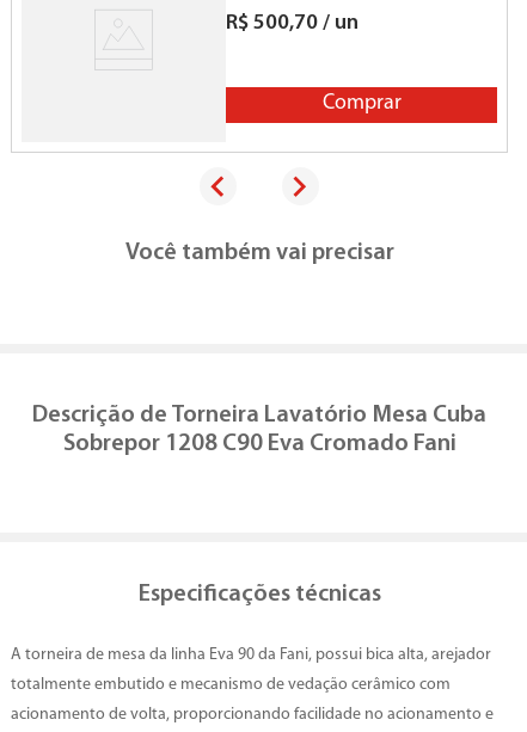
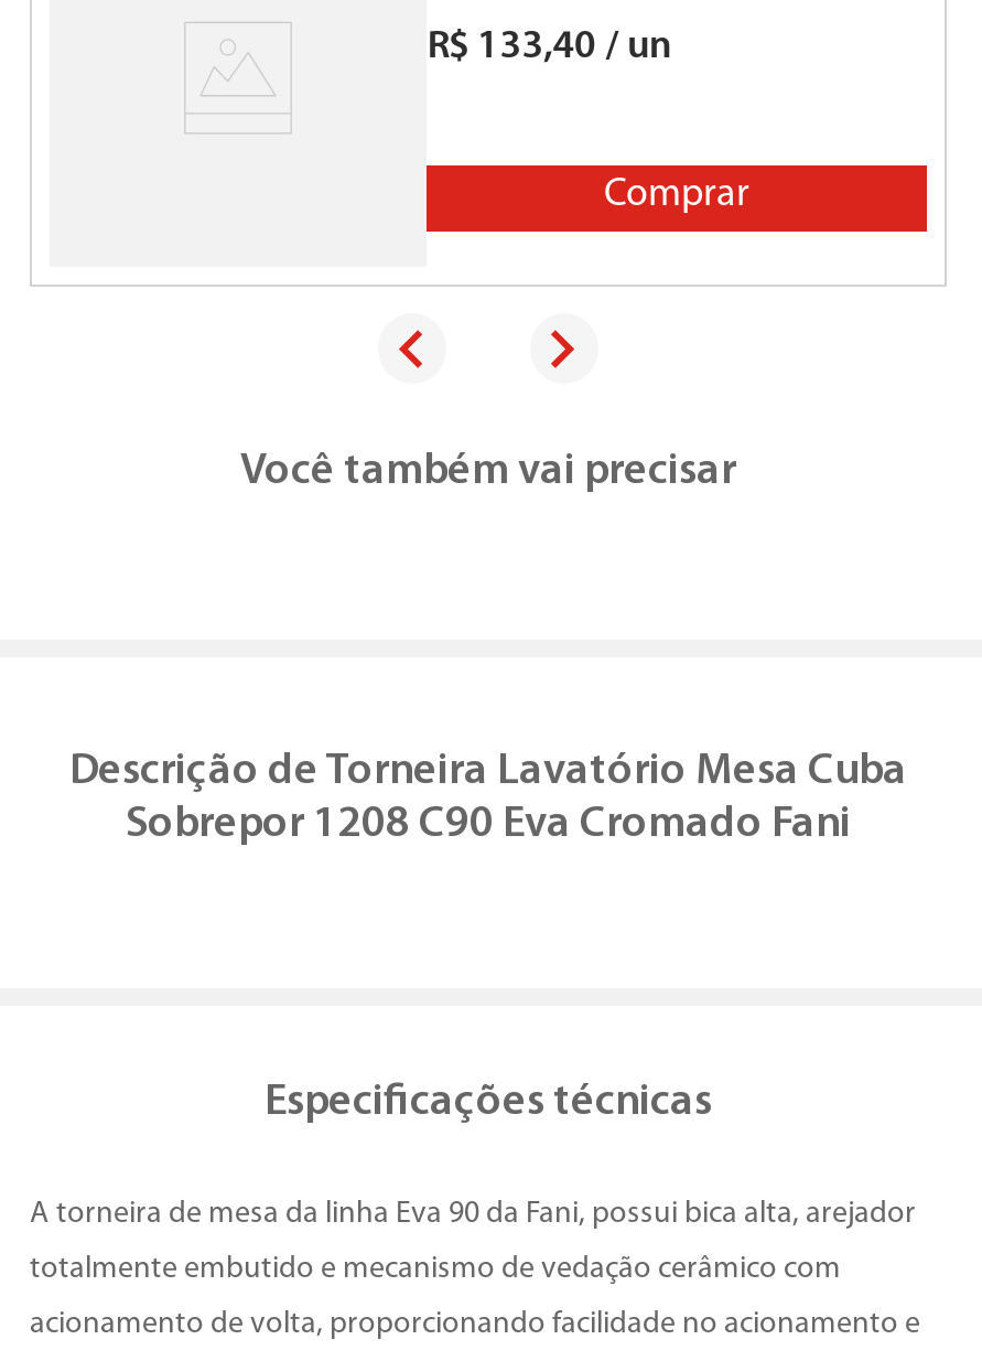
- R$ 500,70 / un
+ R$ 133,40 / un
